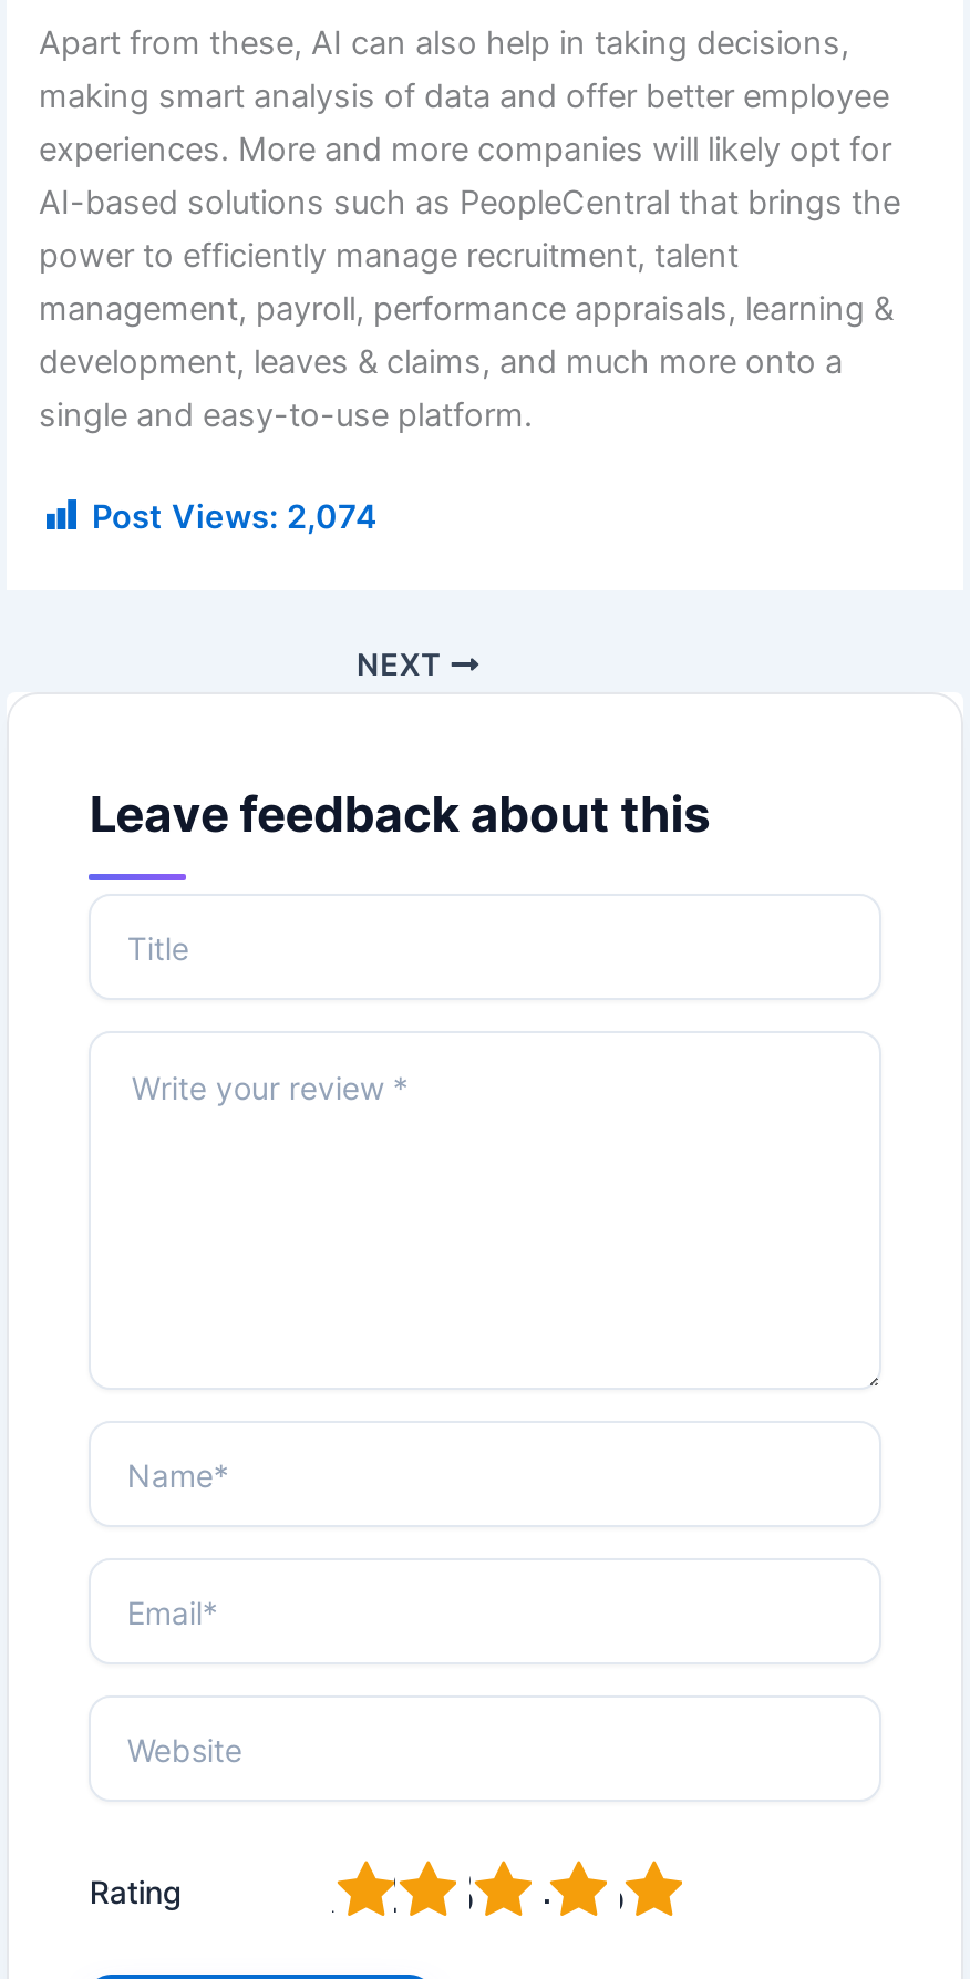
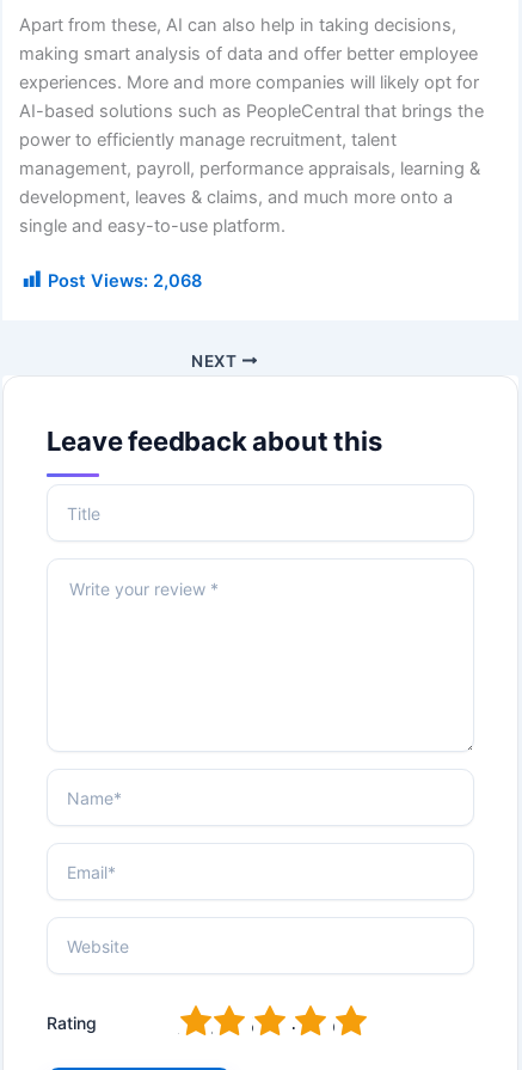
- Post Views: 2,074
+ Post Views: 2,068
